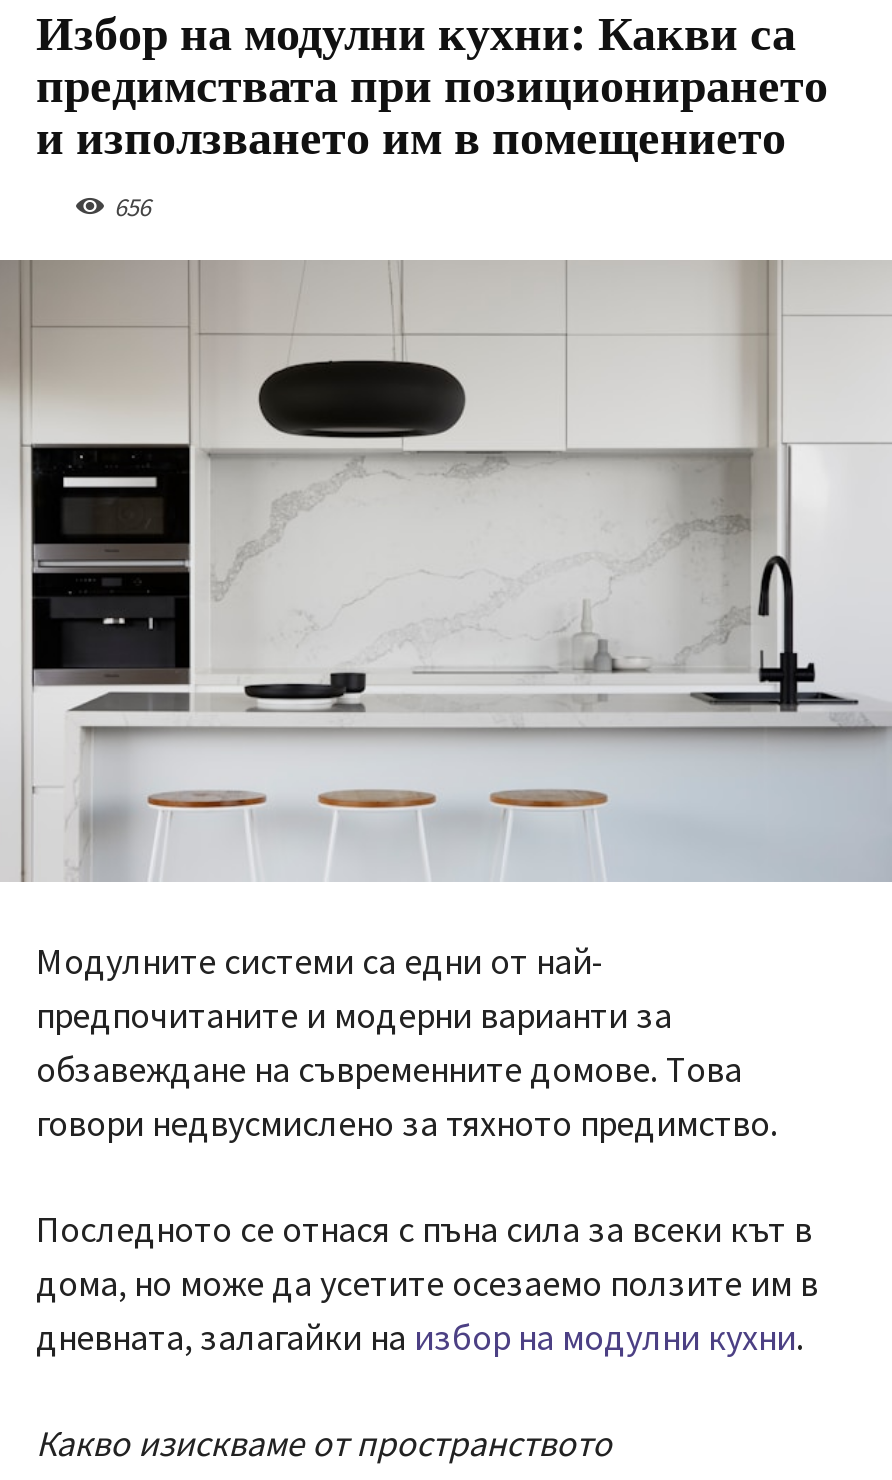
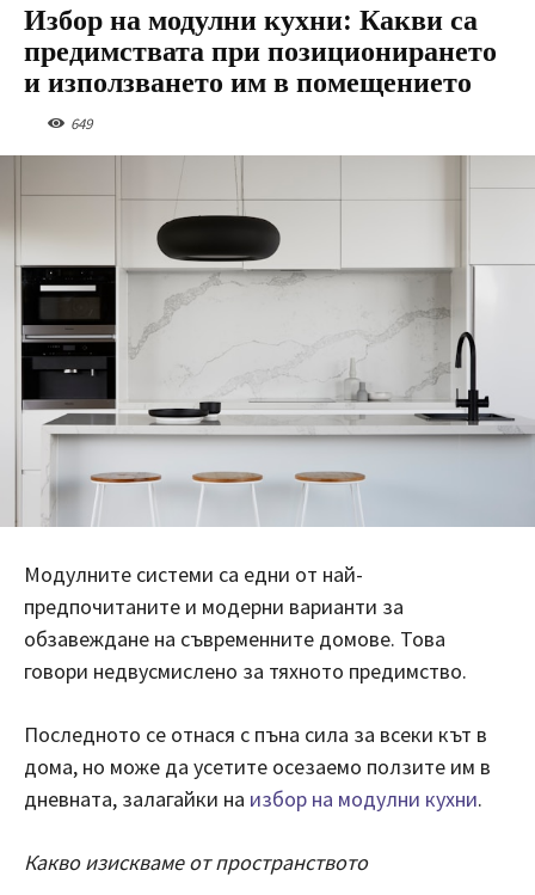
- 656
+ 649
